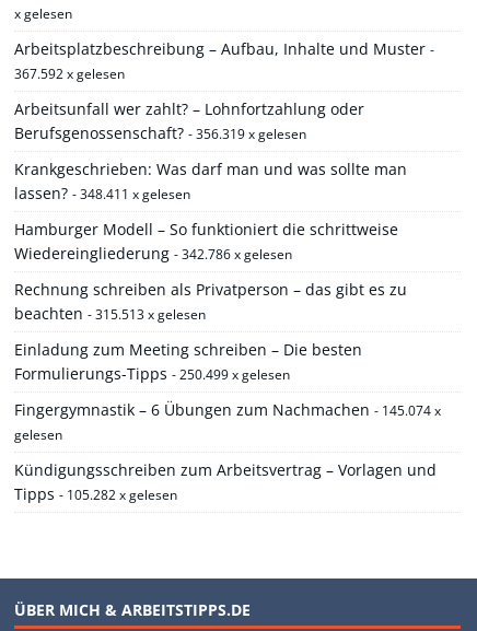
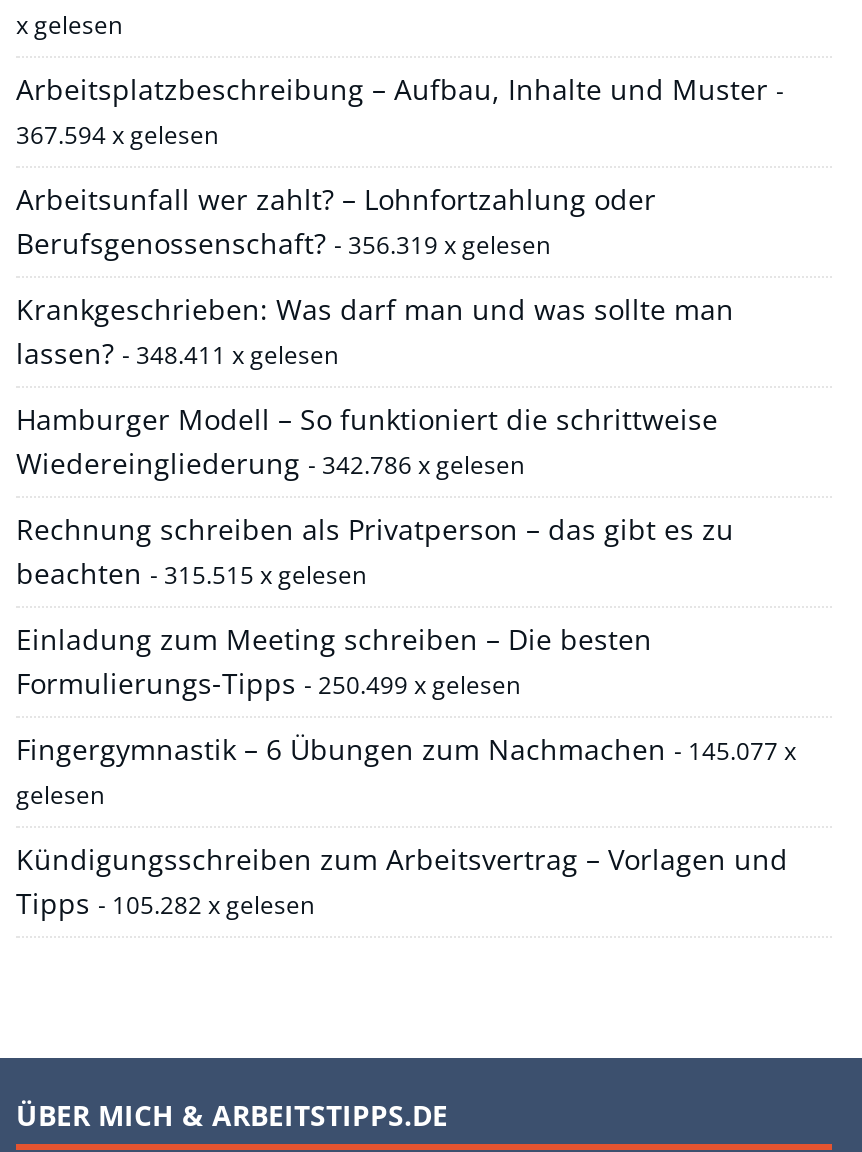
- 367.592 x gelesen
+ 367.594 x gelesen

- beachten - 315.513 x gelesen
+ beachten - 315.515 x gelesen

- Fingergymnastik – 6 Übungen zum Nachmachen - 145.074 x
+ Fingergymnastik – 6 Übungen zum Nachmachen - 145.077 x
